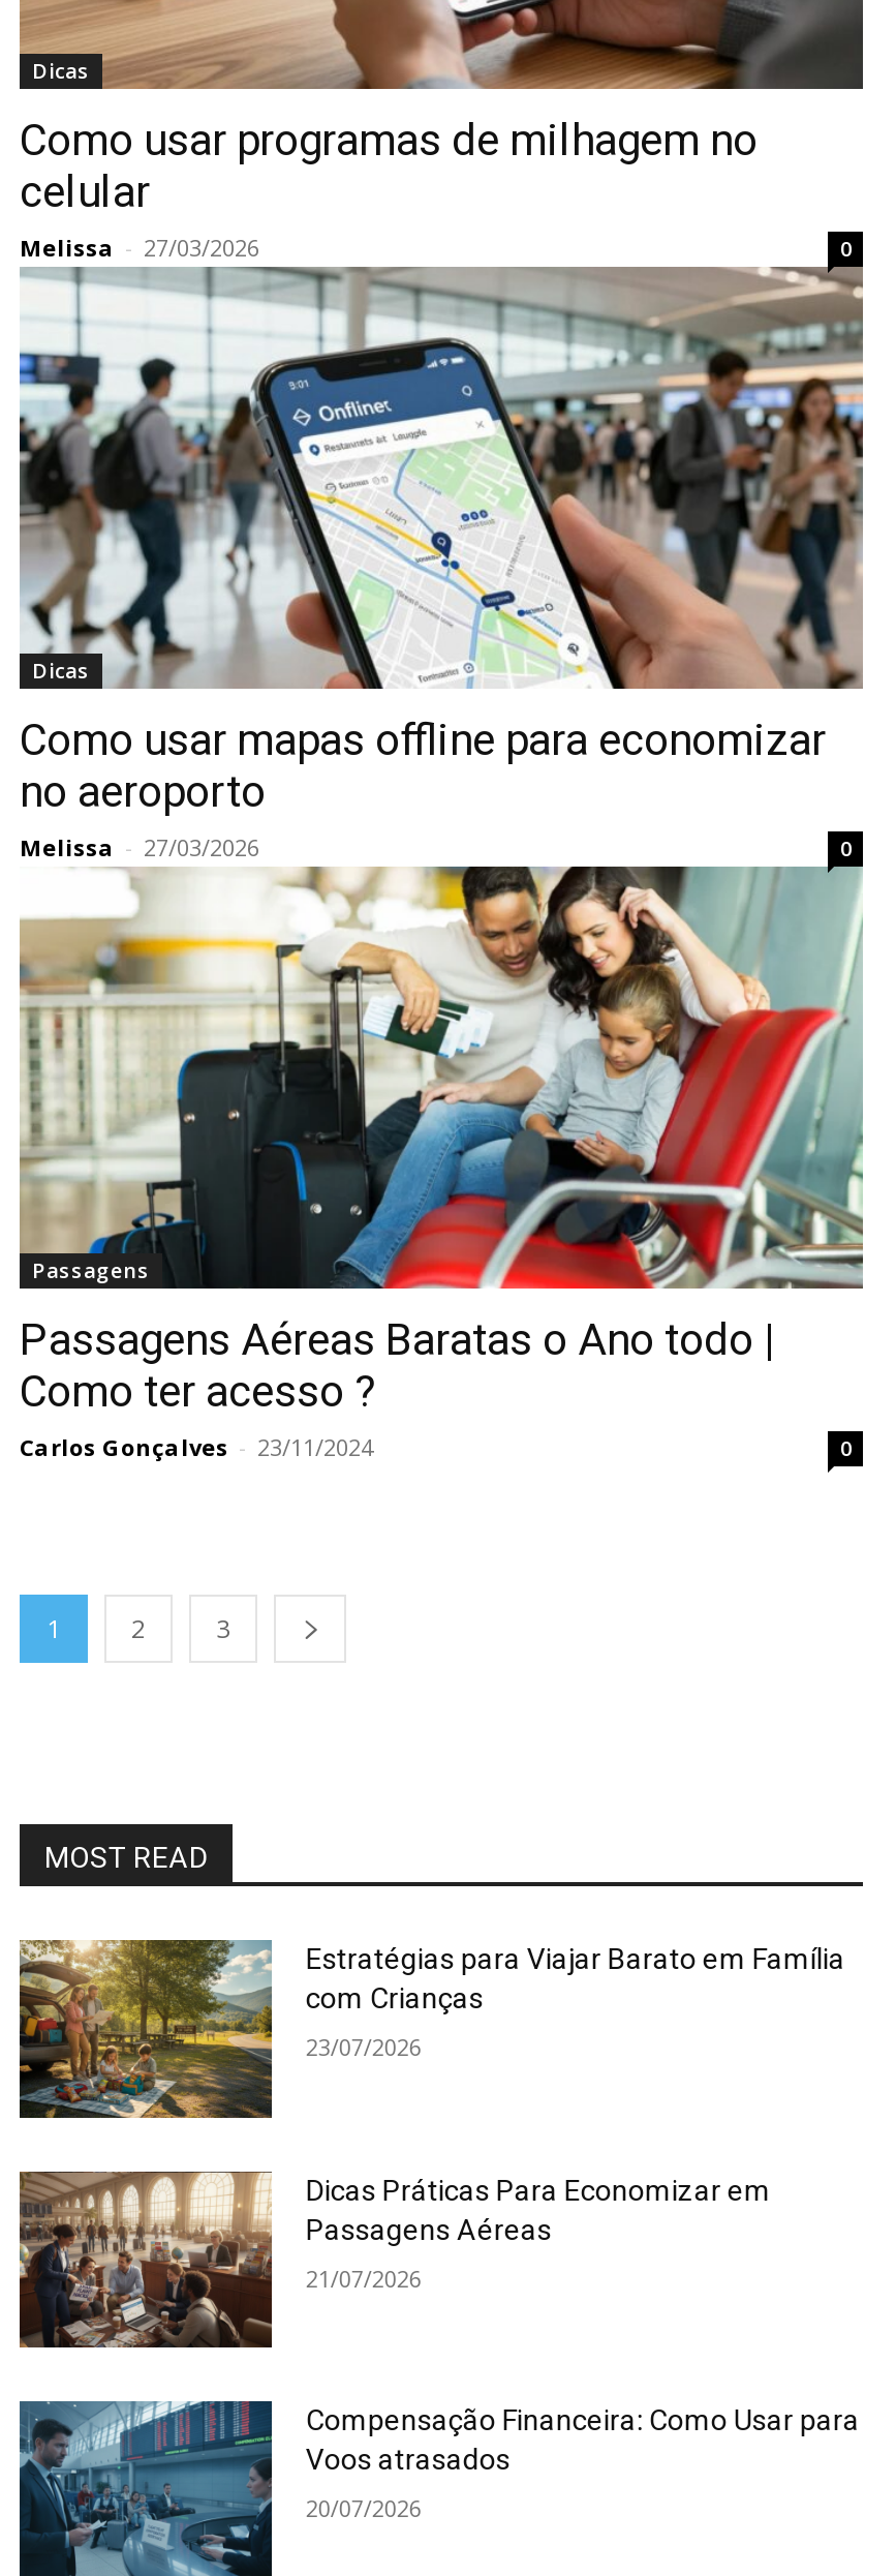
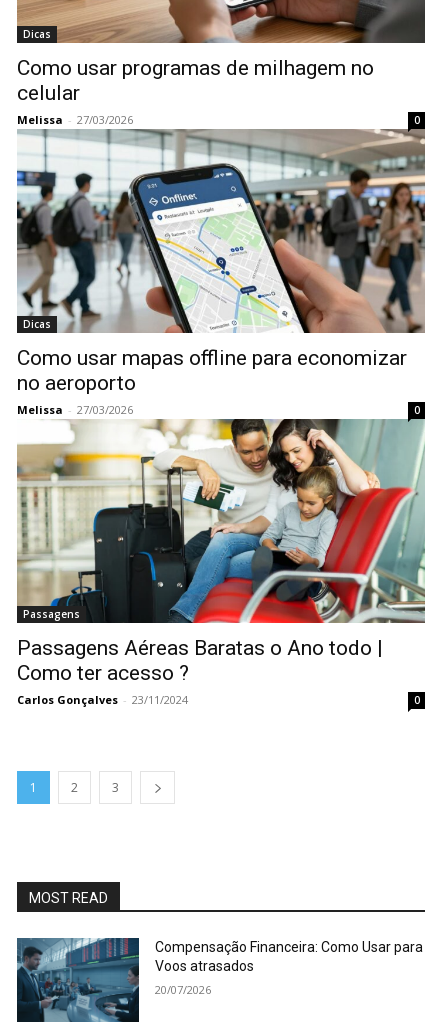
- [image]
- Estratégias para Viajar Barato em Família
- com Crianças
- 23/07/2026

- [image]
- Dicas Práticas Para Economizar em
- Passagens Aéreas
- 21/07/2026
